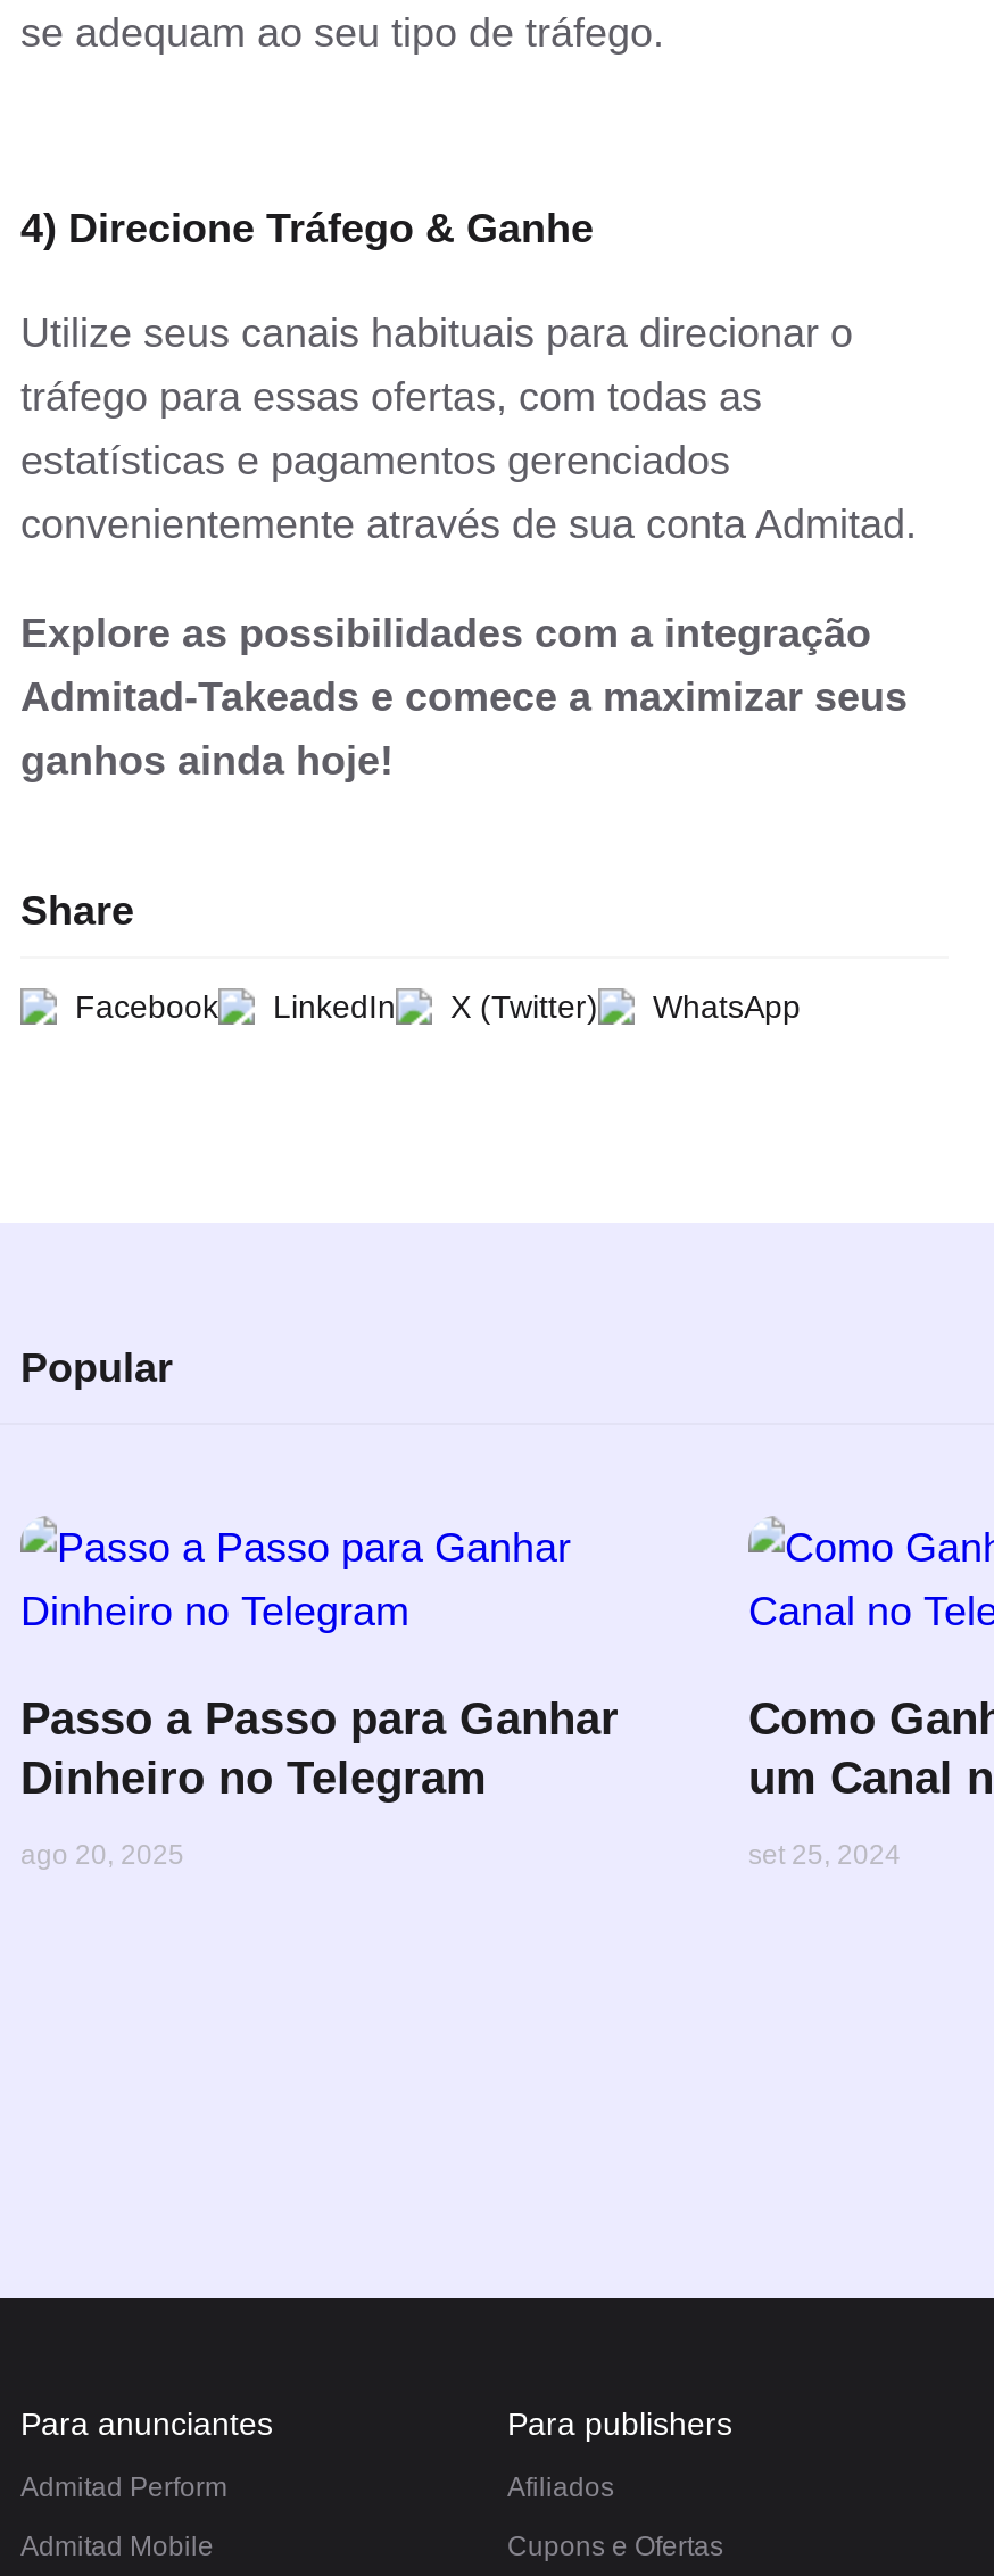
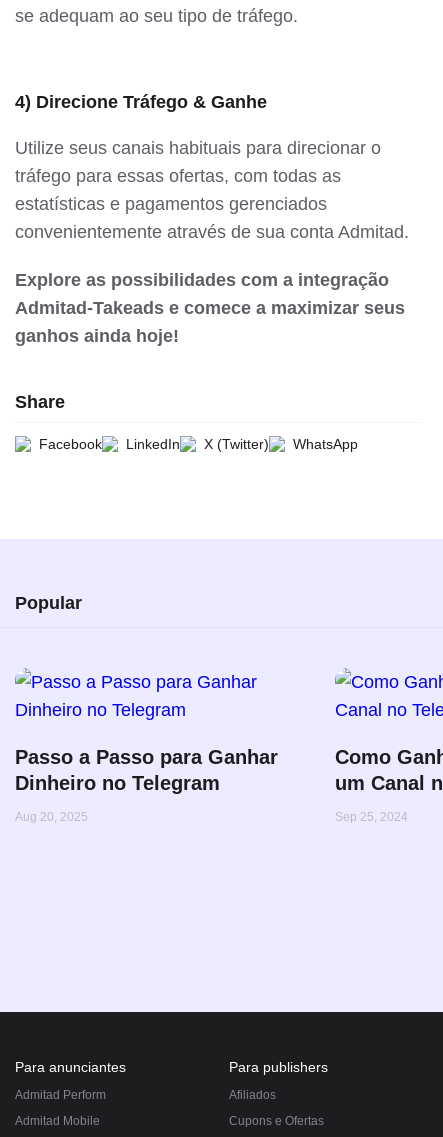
- ago 20, 2025
+ Aug 20, 2025

- set 25, 2024
+ Sep 25, 2024
